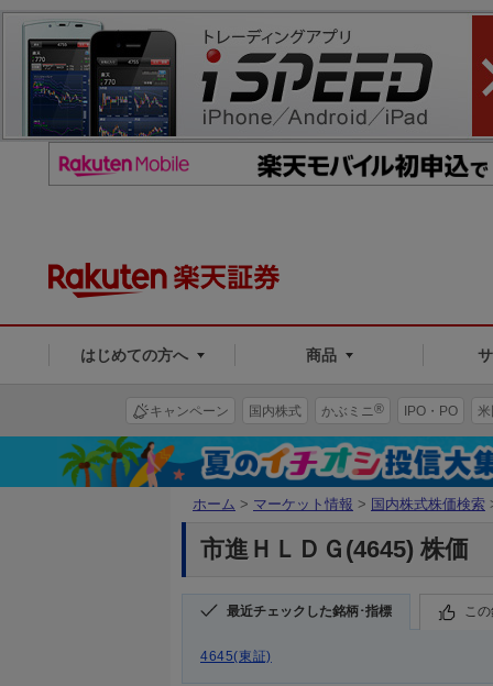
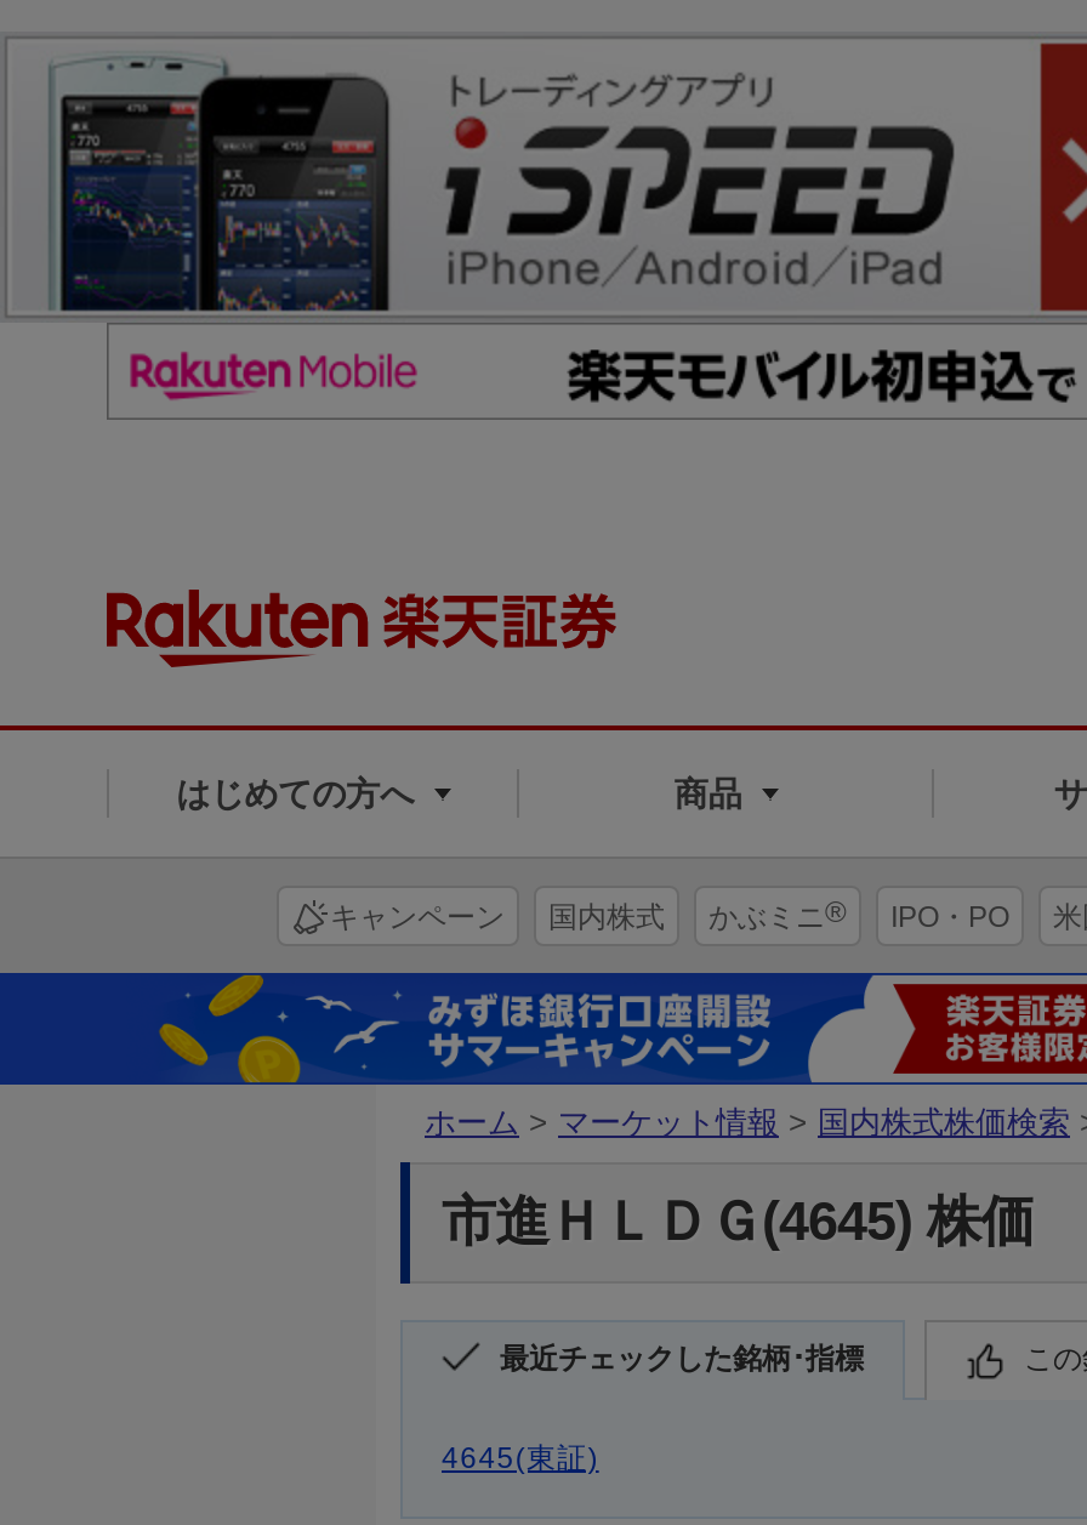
- [image]
+ [image]
